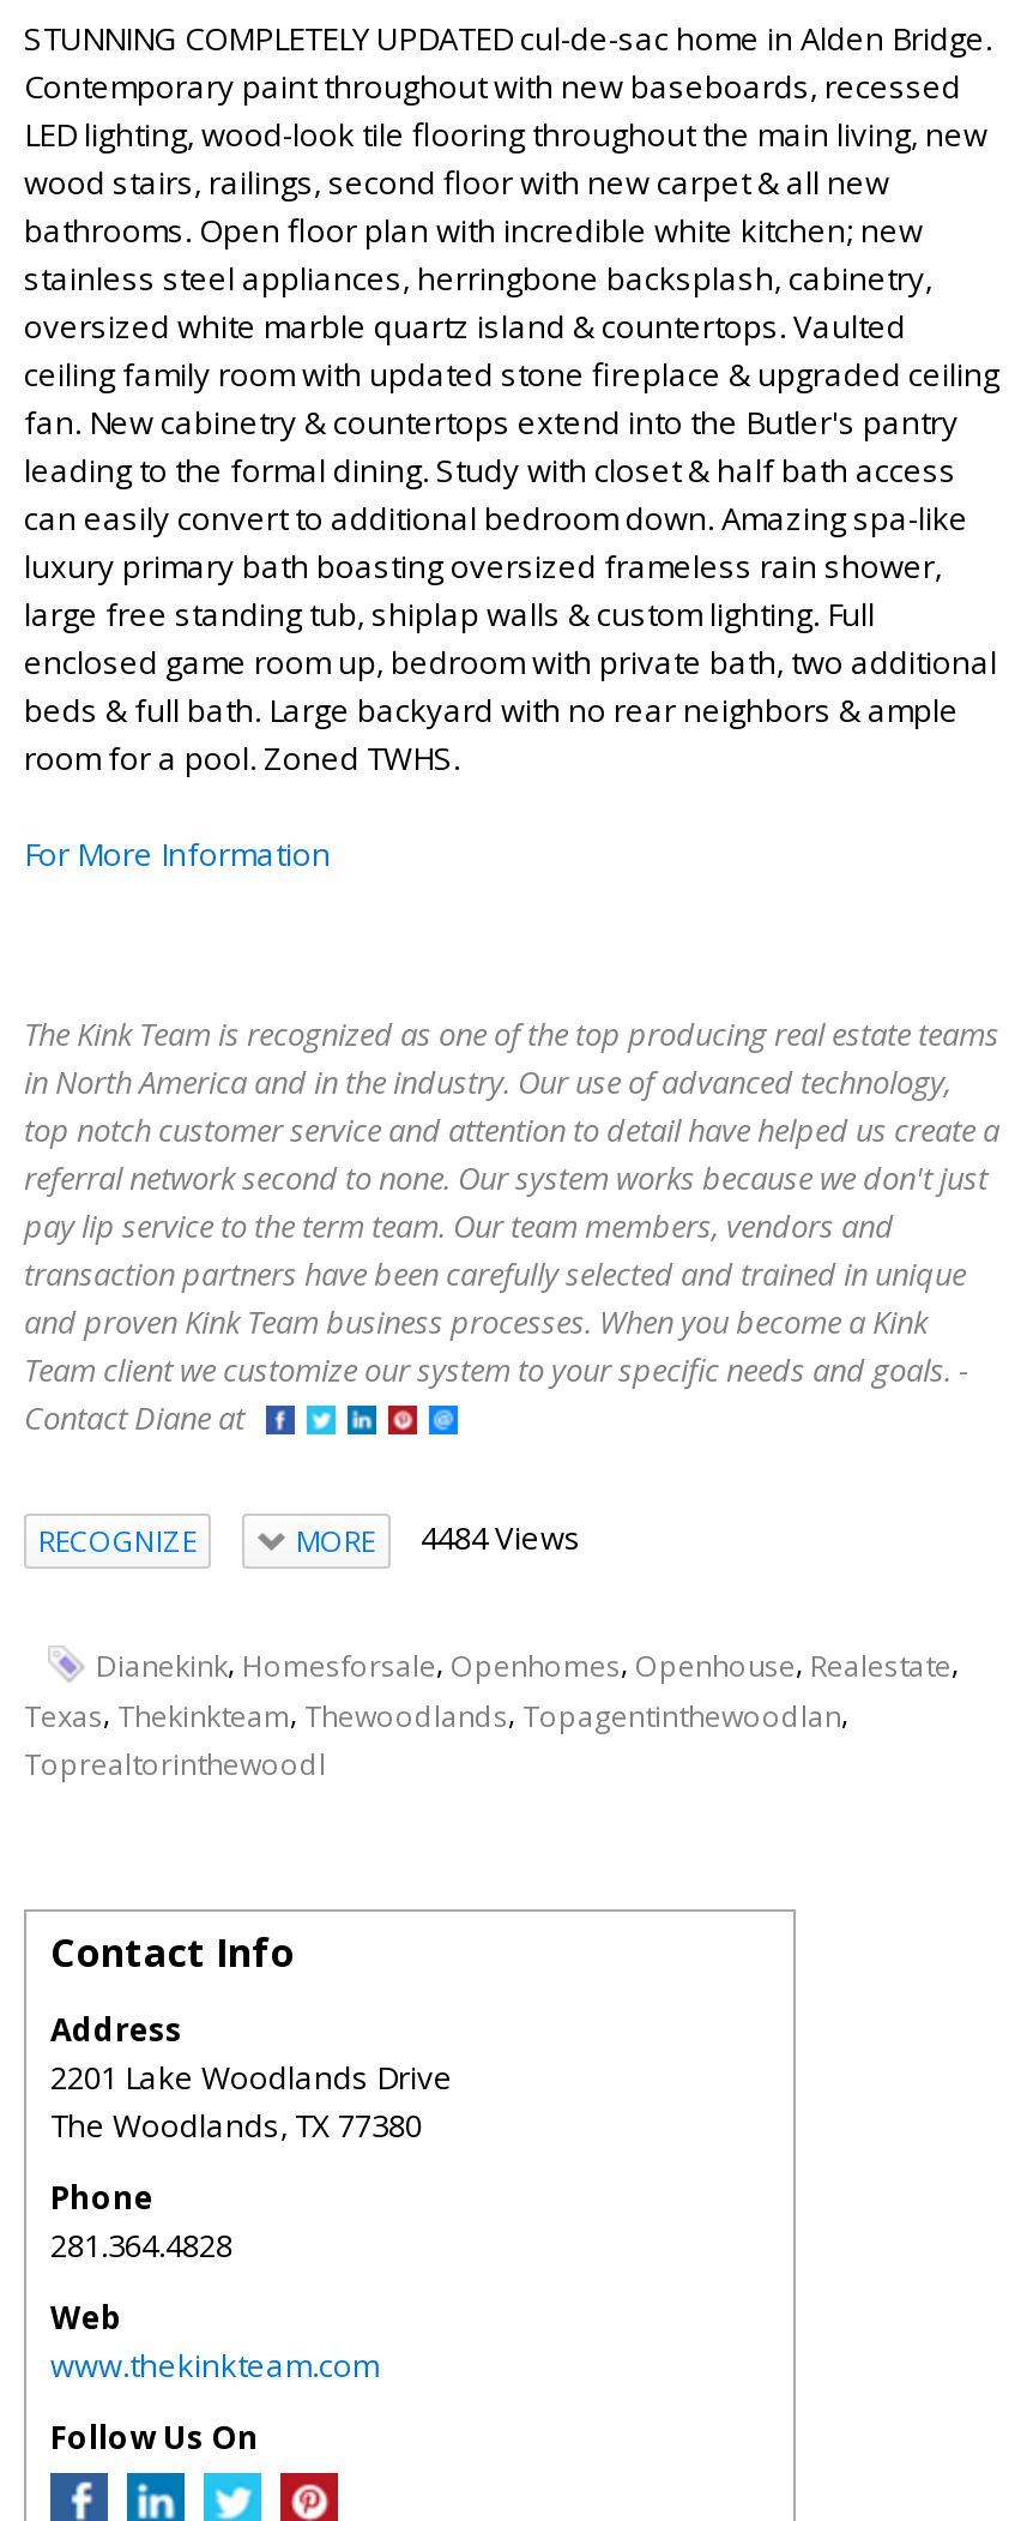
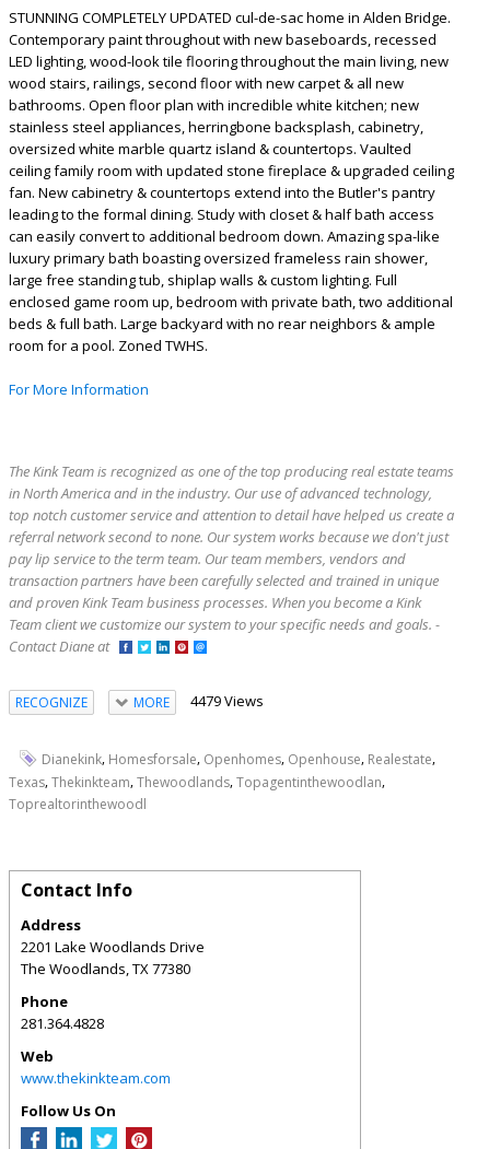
- MORE 4484 Views
+ MORE 4479 Views
